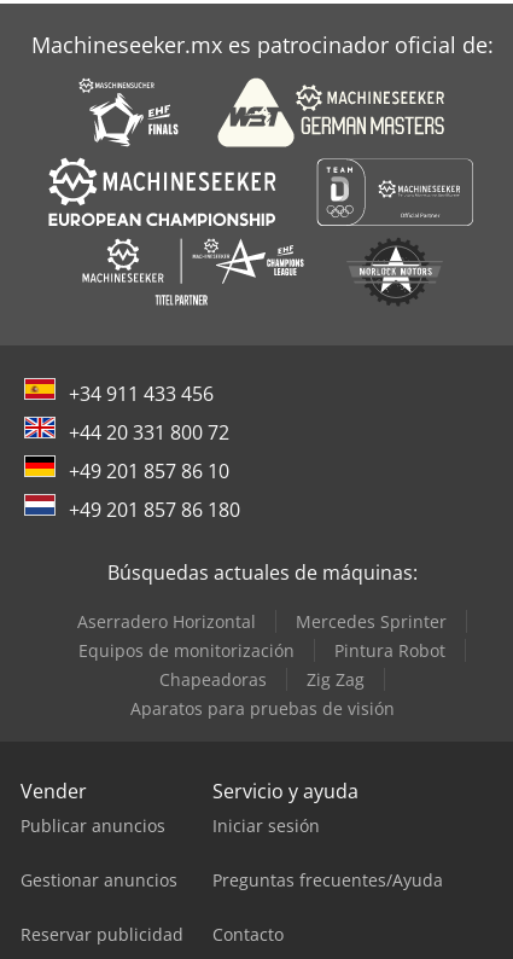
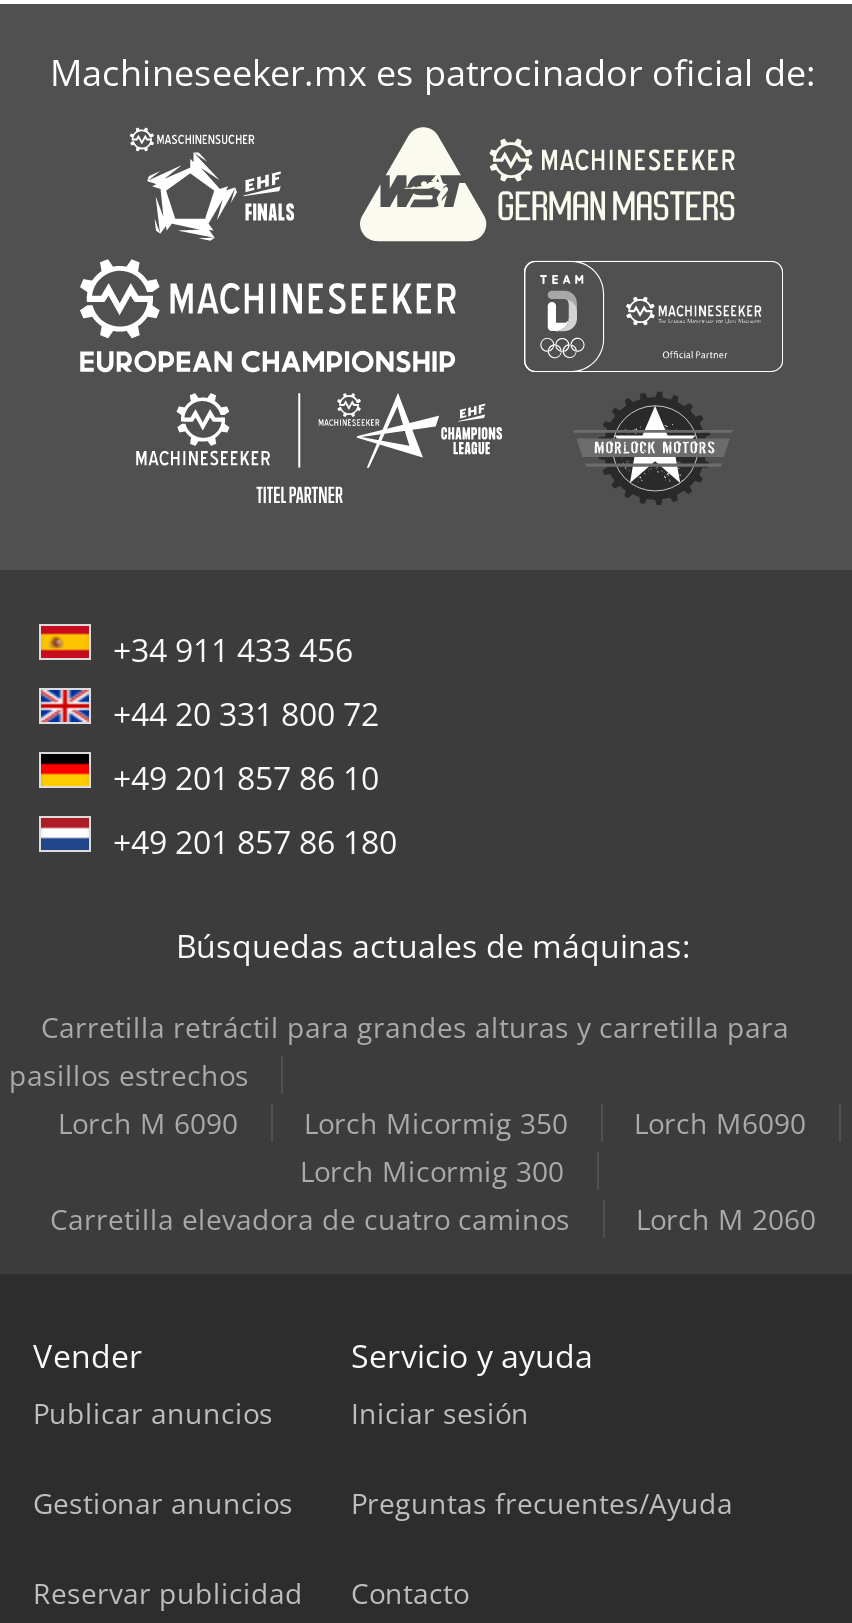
- Aserradero Horizontal
- Mercedes Sprinter
- Equipos de monitorización
- Pintura Robot
- Chapeadoras
- Zig Zag
- Aparatos para pruebas de visión
+ Carretilla retráctil para grandes alturas y carretilla para
+ pasillos estrechos
+ Lorch M 6090
+ Lorch Micormig 350
+ Lorch M6090
+ Lorch Micormig 300
+ Carretilla elevadora de cuatro caminos
+ Lorch M 2060
